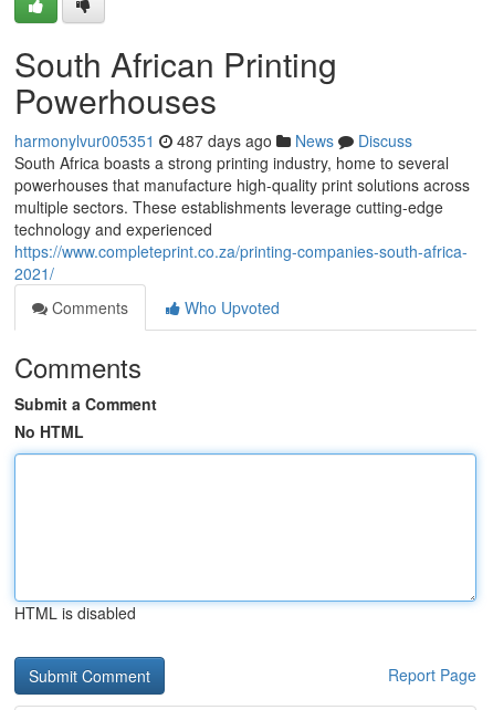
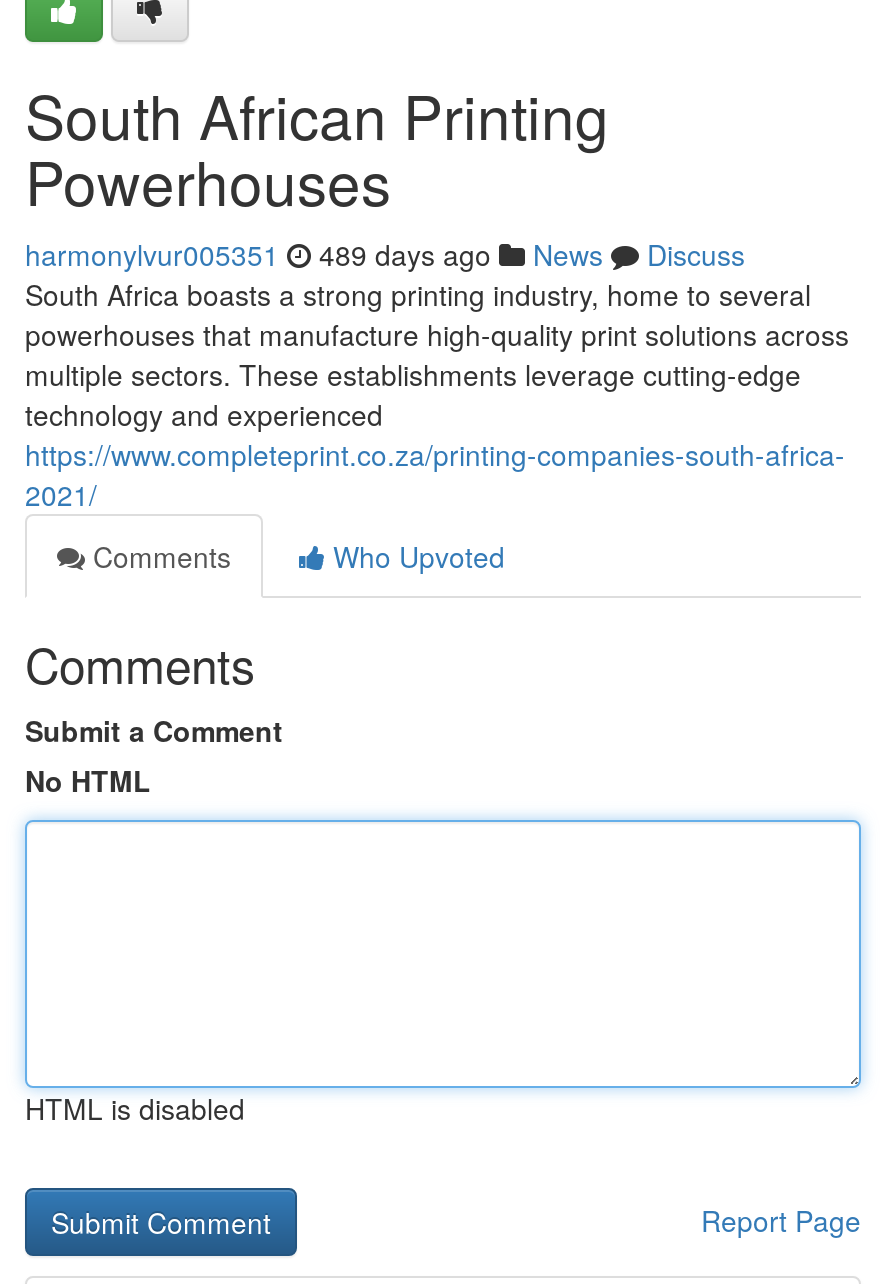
- harmonylvur005351 487 days ago News Discuss
+ harmonylvur005351 489 days ago News Discuss
